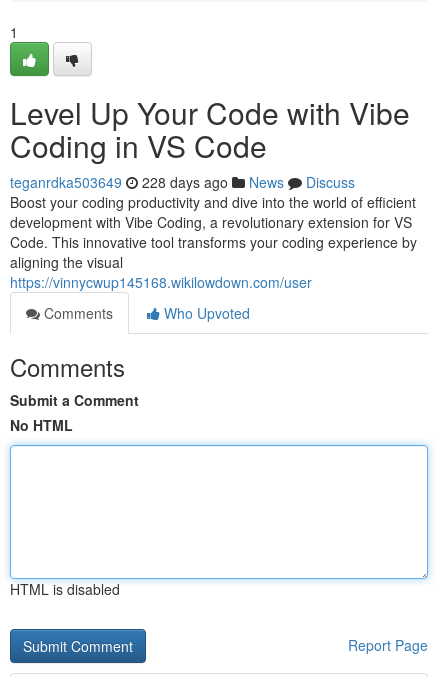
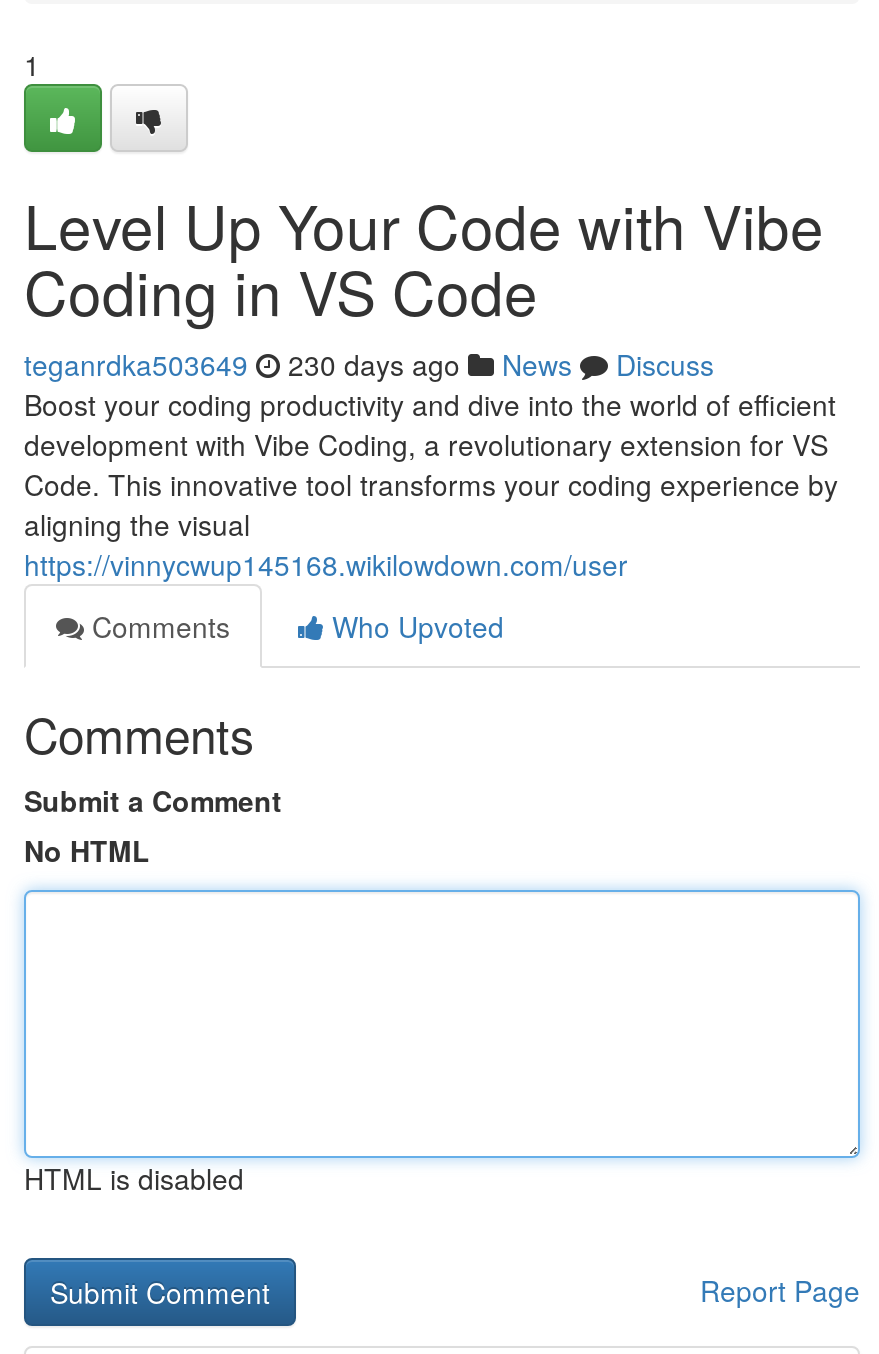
- teganrdka503649 228 days ago News Discuss
+ teganrdka503649 230 days ago News Discuss
